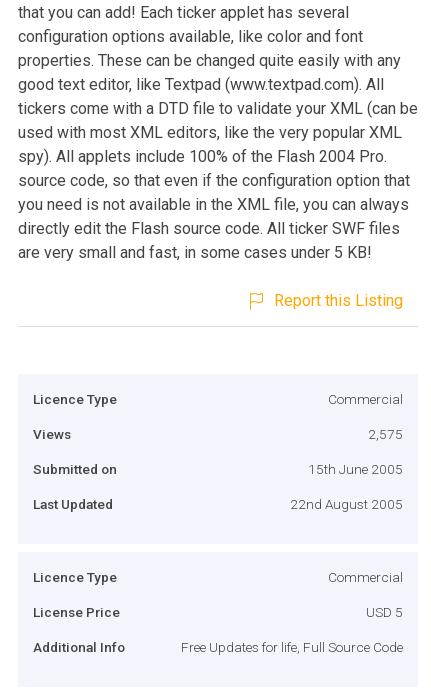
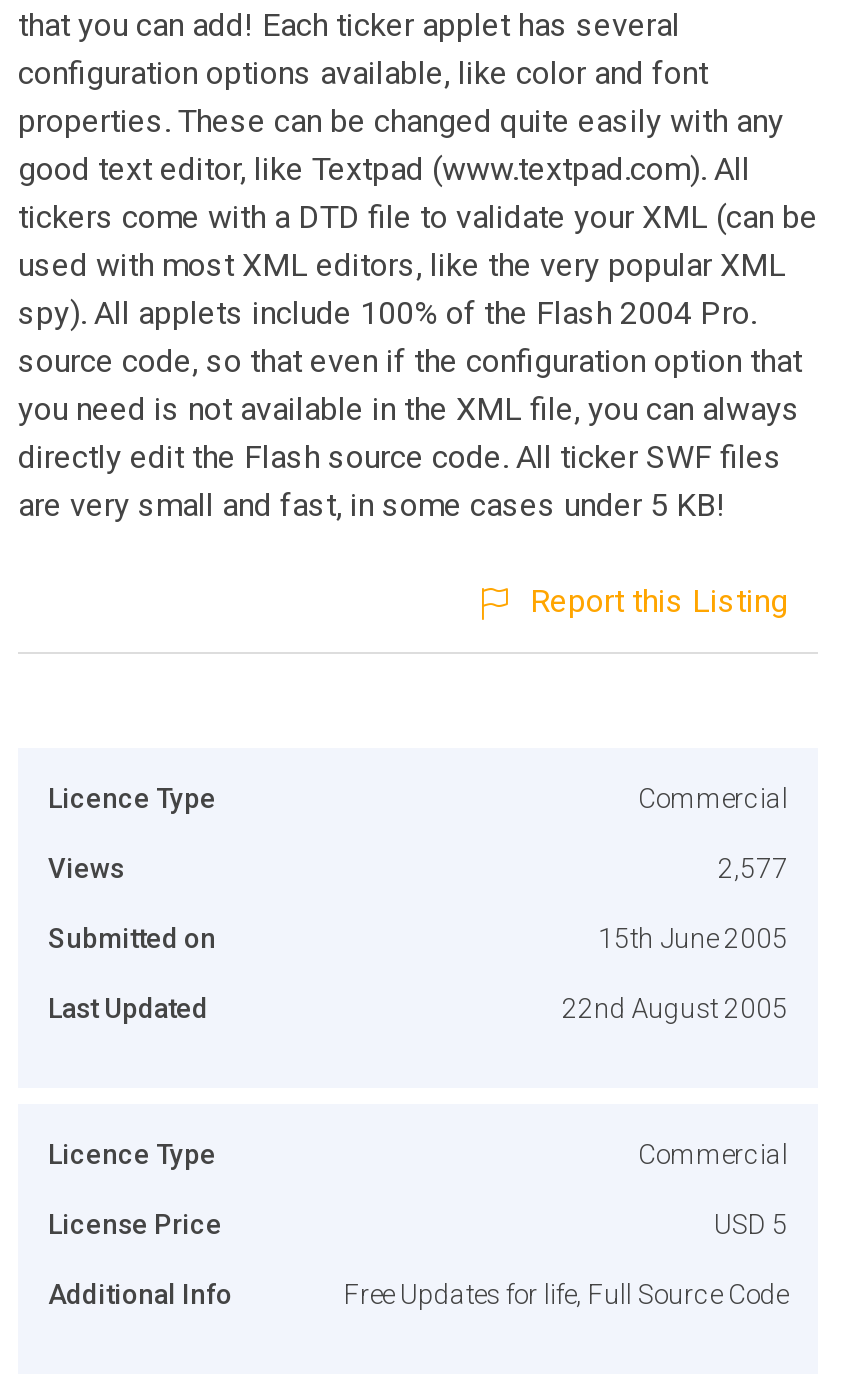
- 2,575
+ 2,577
